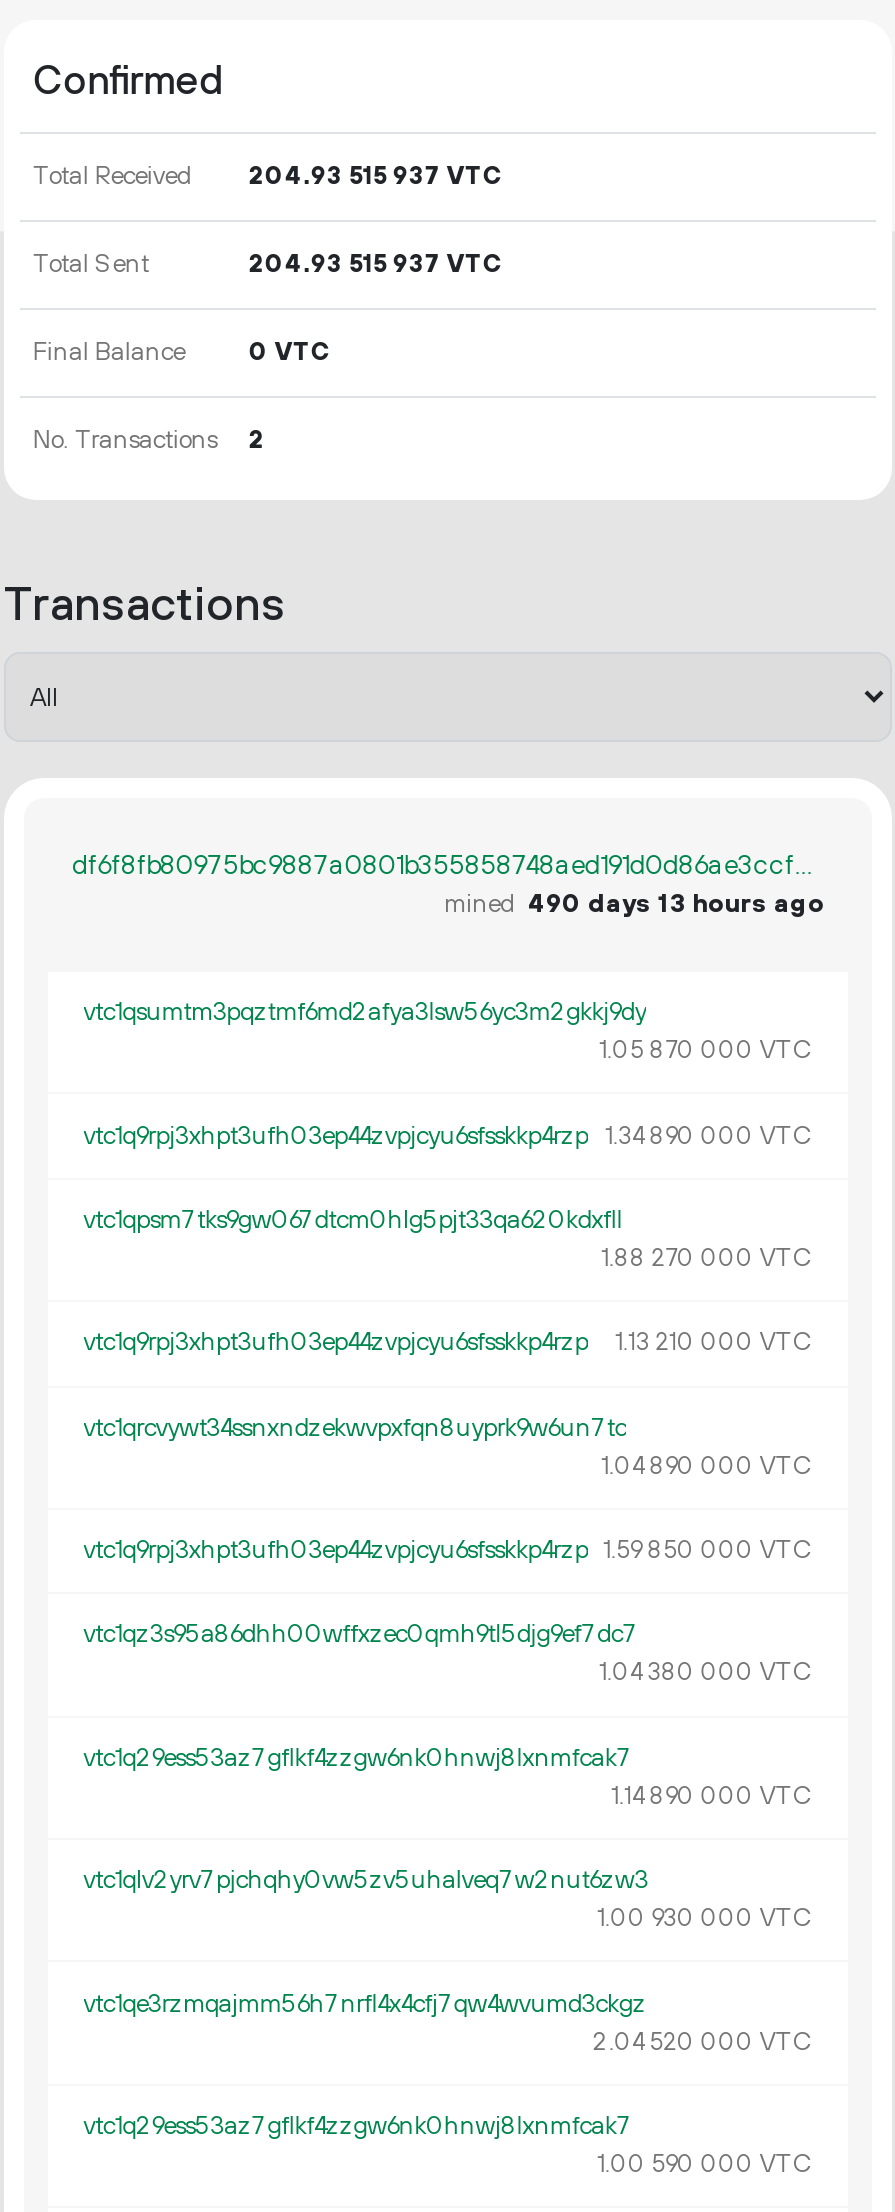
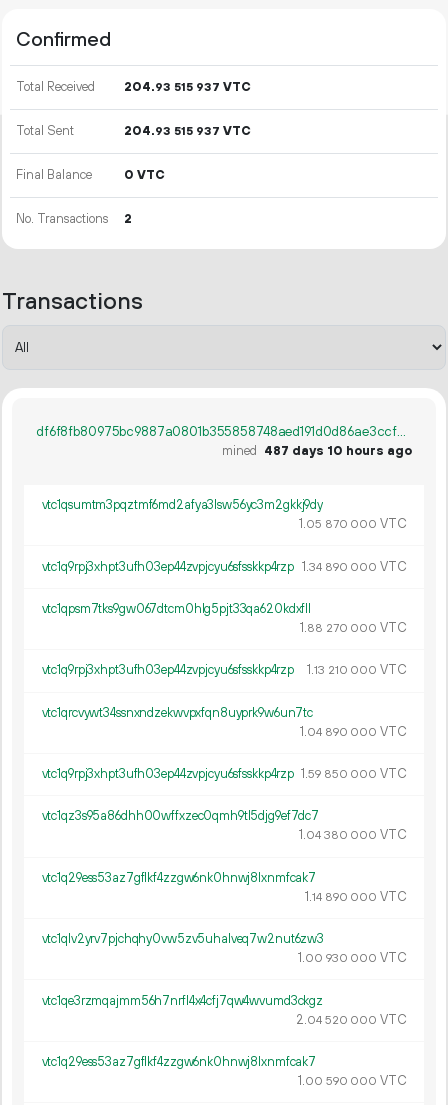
- mined 490 days 13 hours ago
+ mined 487 days 10 hours ago
